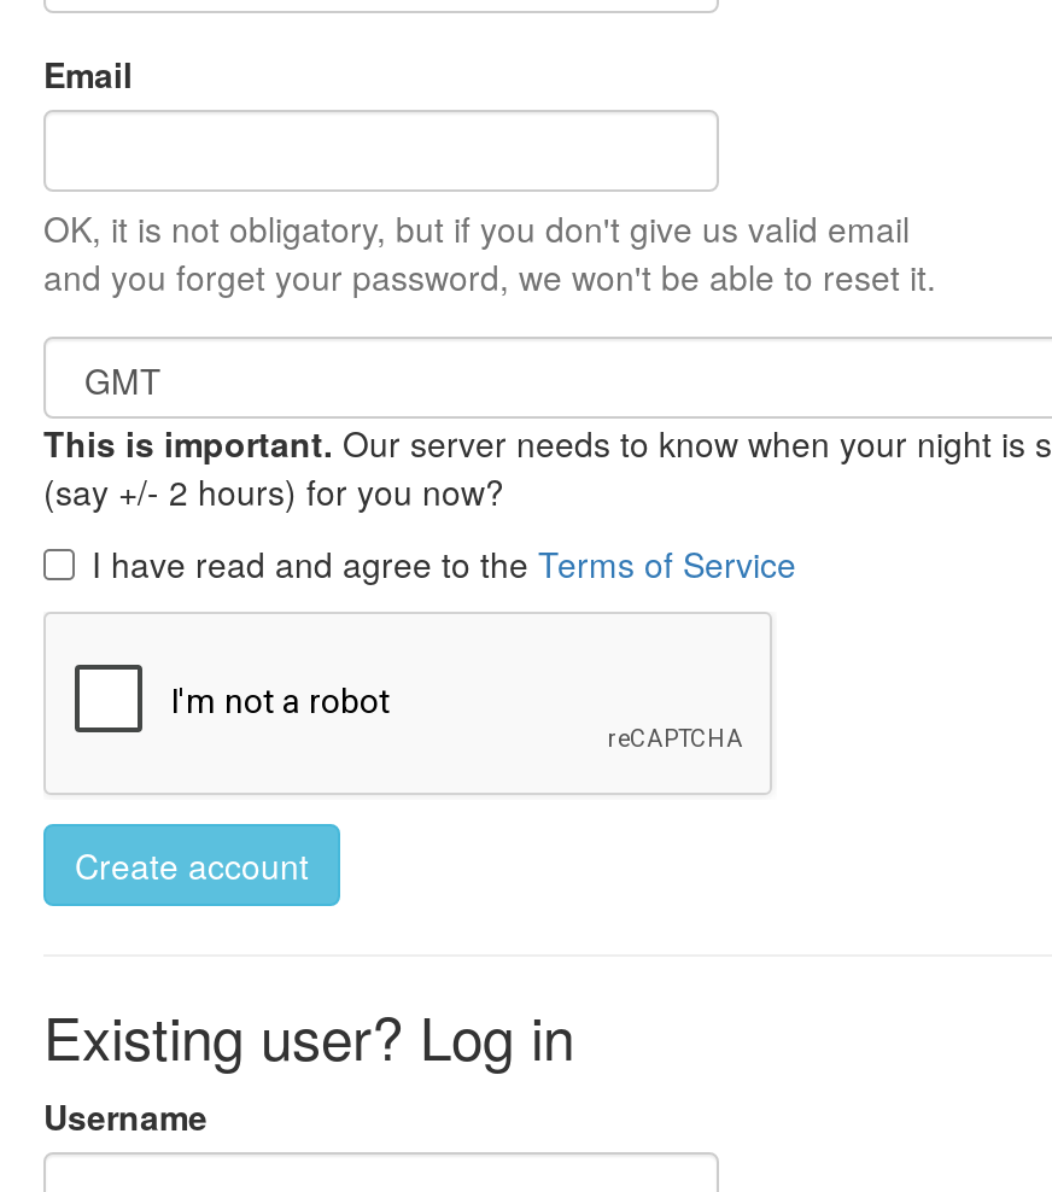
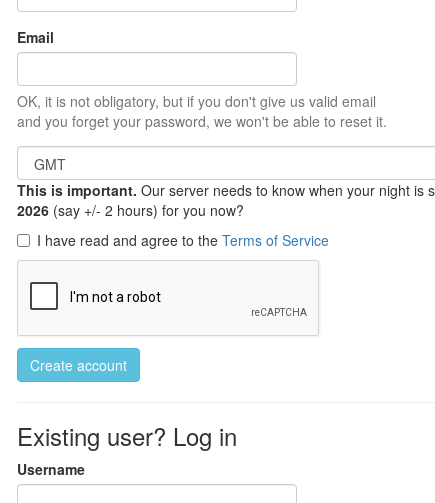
- (say +/- 2 hours) for you now?
+ 2026 (say +/- 2 hours) for you now?
